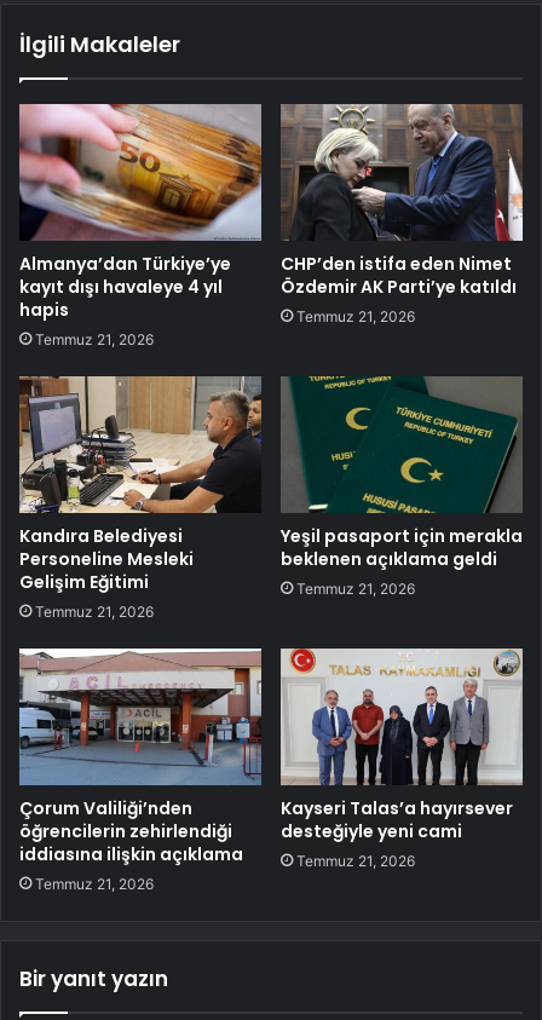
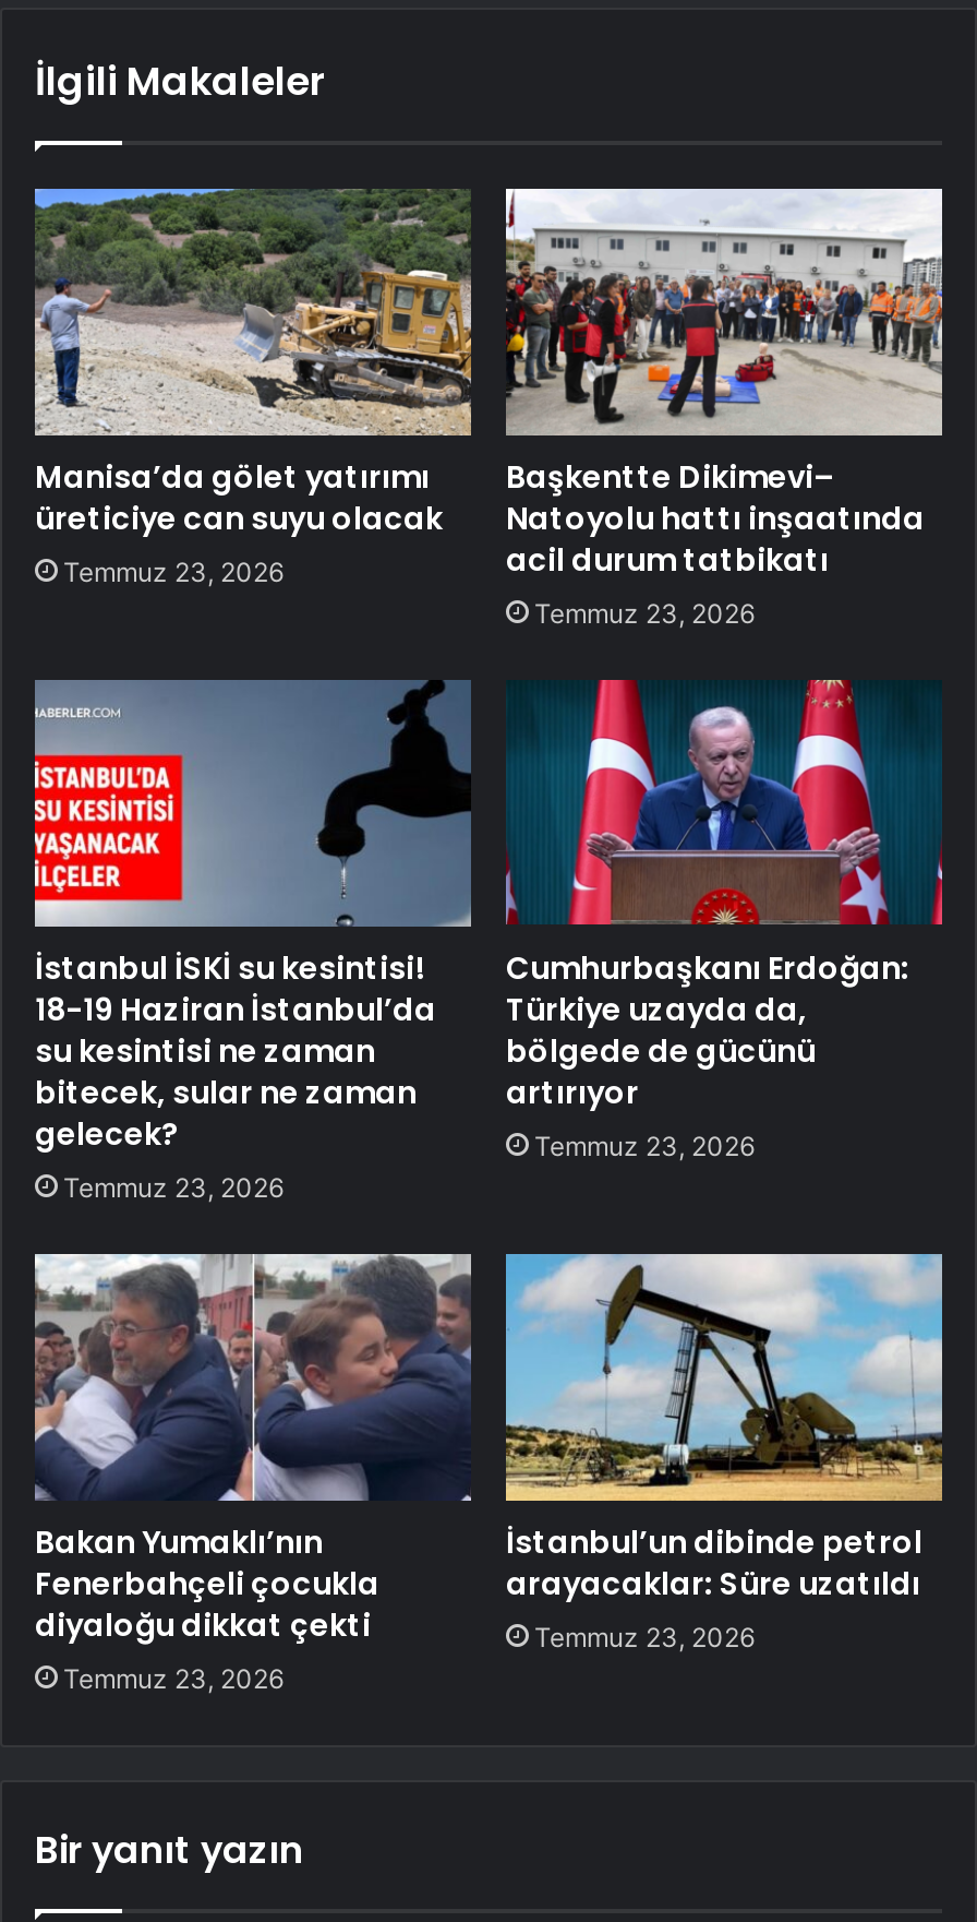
- [image]
- Almanya’dan Türkiye’ye
- kayıt dışı havaleye 4 yıl
- hapis
- Temmuz 21, 2026
+ [image]
+ Manisa’da gölet yatırımı
+ üreticiye can suyu olacak
+ Temmuz 23, 2026

- [image]
- CHP’den istifa eden Nimet
- Özdemir AK Parti’ye katıldı
- Temmuz 21, 2026
+ [image]
+ Başkentte Dikimevi–
+ Natoyolu hattı inşaatında
+ acil durum tatbikatı
+ Temmuz 23, 2026

- [image]
+ [image]

- [image]
+ [image]

- Kandıra Belediyesi
- Personeline Mesleki
- Gelişim Eğitimi
- Temmuz 21, 2026
+ İstanbul İSKİ su kesintisi!
+ 18-19 Haziran İstanbul’da
+ su kesintisi ne zaman
+ bitecek, sular ne zaman
+ gelecek?
+ Temmuz 23, 2026

- Yeşil pasaport için merakla
- beklenen açıklama geldi
- Temmuz 21, 2026
+ Cumhurbaşkanı Erdoğan:
+ Türkiye uzayda da,
+ bölgede de gücünü
+ artırıyor
+ Temmuz 23, 2026

- [image]
+ [image]

- [image]
+ [image]

- Çorum Valiliği’nden
- öğrencilerin zehirlendiği
- iddiasına ilişkin açıklama
- Temmuz 21, 2026
+ Bakan Yumaklı’nın
+ Fenerbahçeli çocukla
+ diyaloğu dikkat çekti
+ Temmuz 23, 2026

- Kayseri Talas’a hayırsever
- desteğiyle yeni cami
- Temmuz 21, 2026
+ İstanbul’un dibinde petrol
+ arayacaklar: Süre uzatıldı
+ Temmuz 23, 2026
